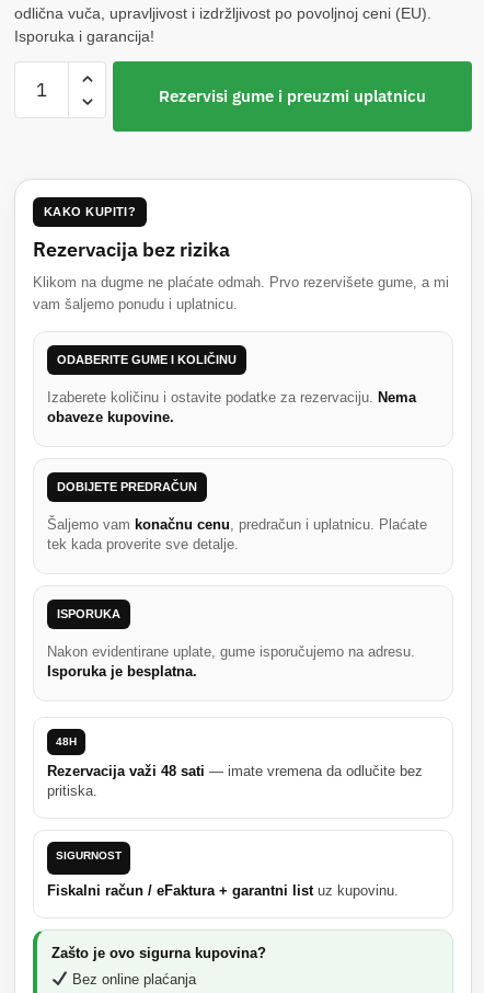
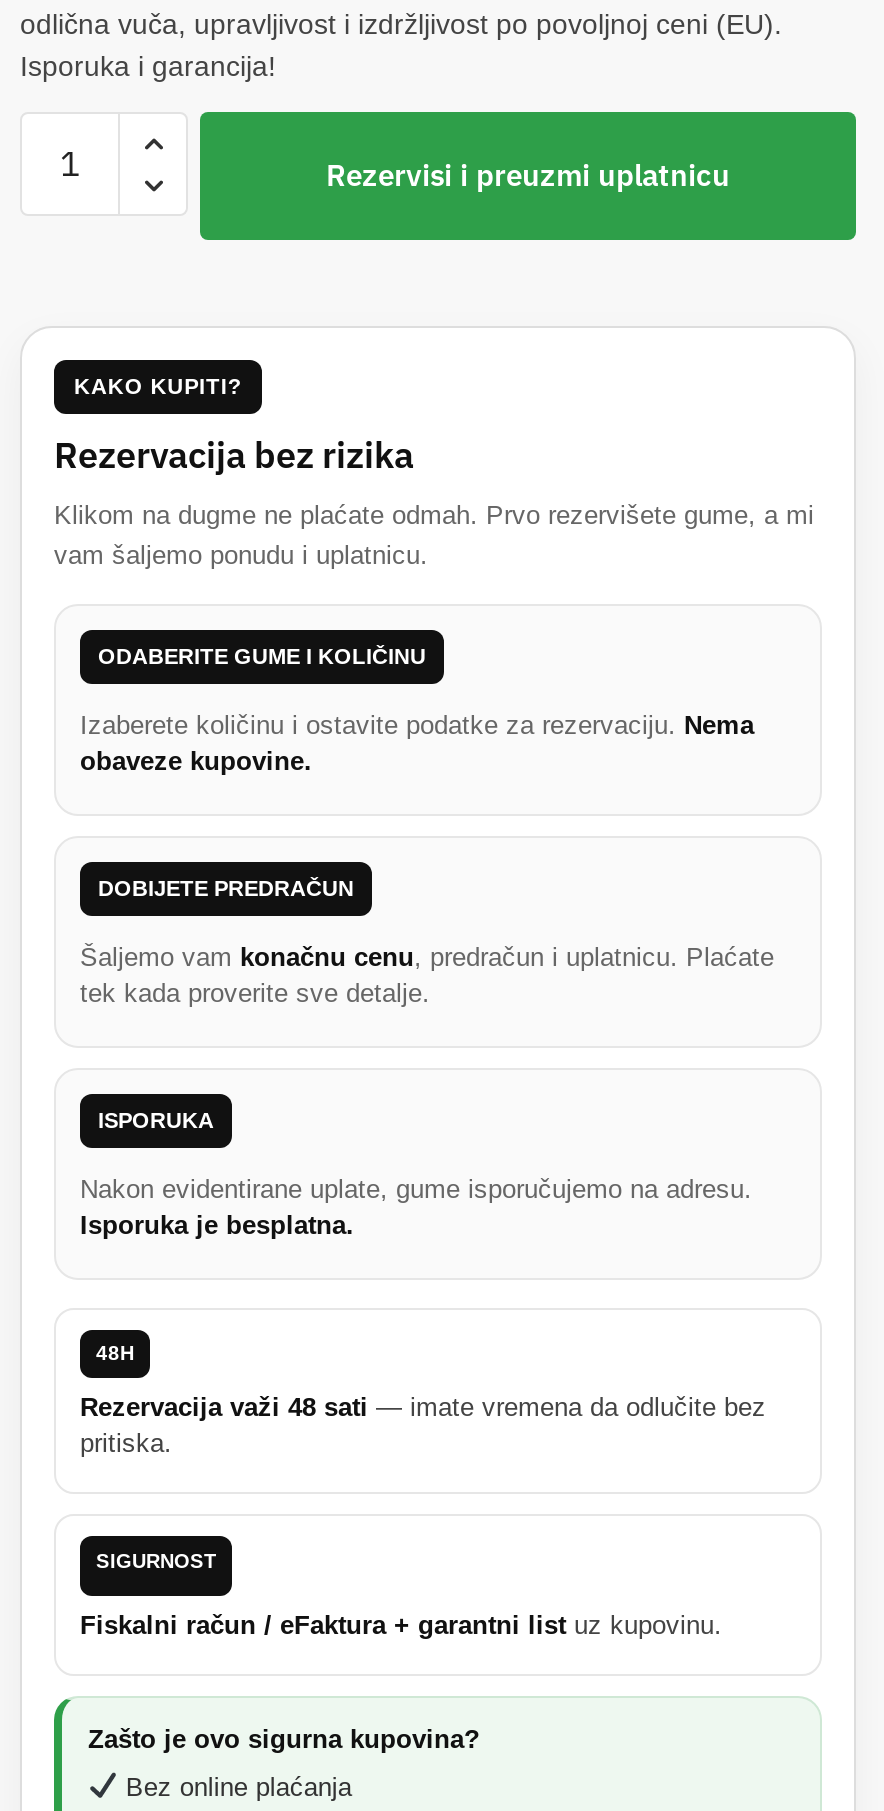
- Rezervisi gume i preuzmi uplatnicu
+ Rezervisi i preuzmi uplatnicu
